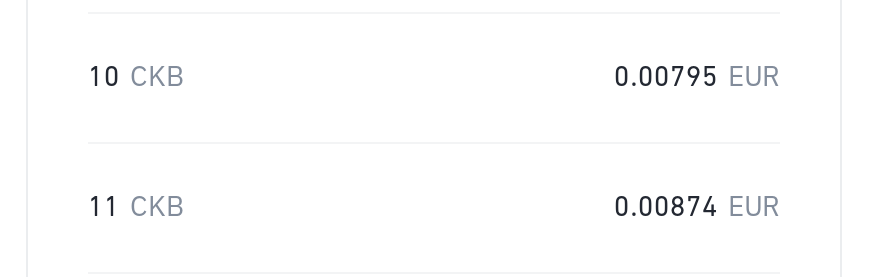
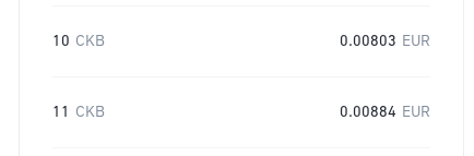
- 0.00795 EUR
+ 0.00803 EUR

- 0.00874 EUR
+ 0.00884 EUR
